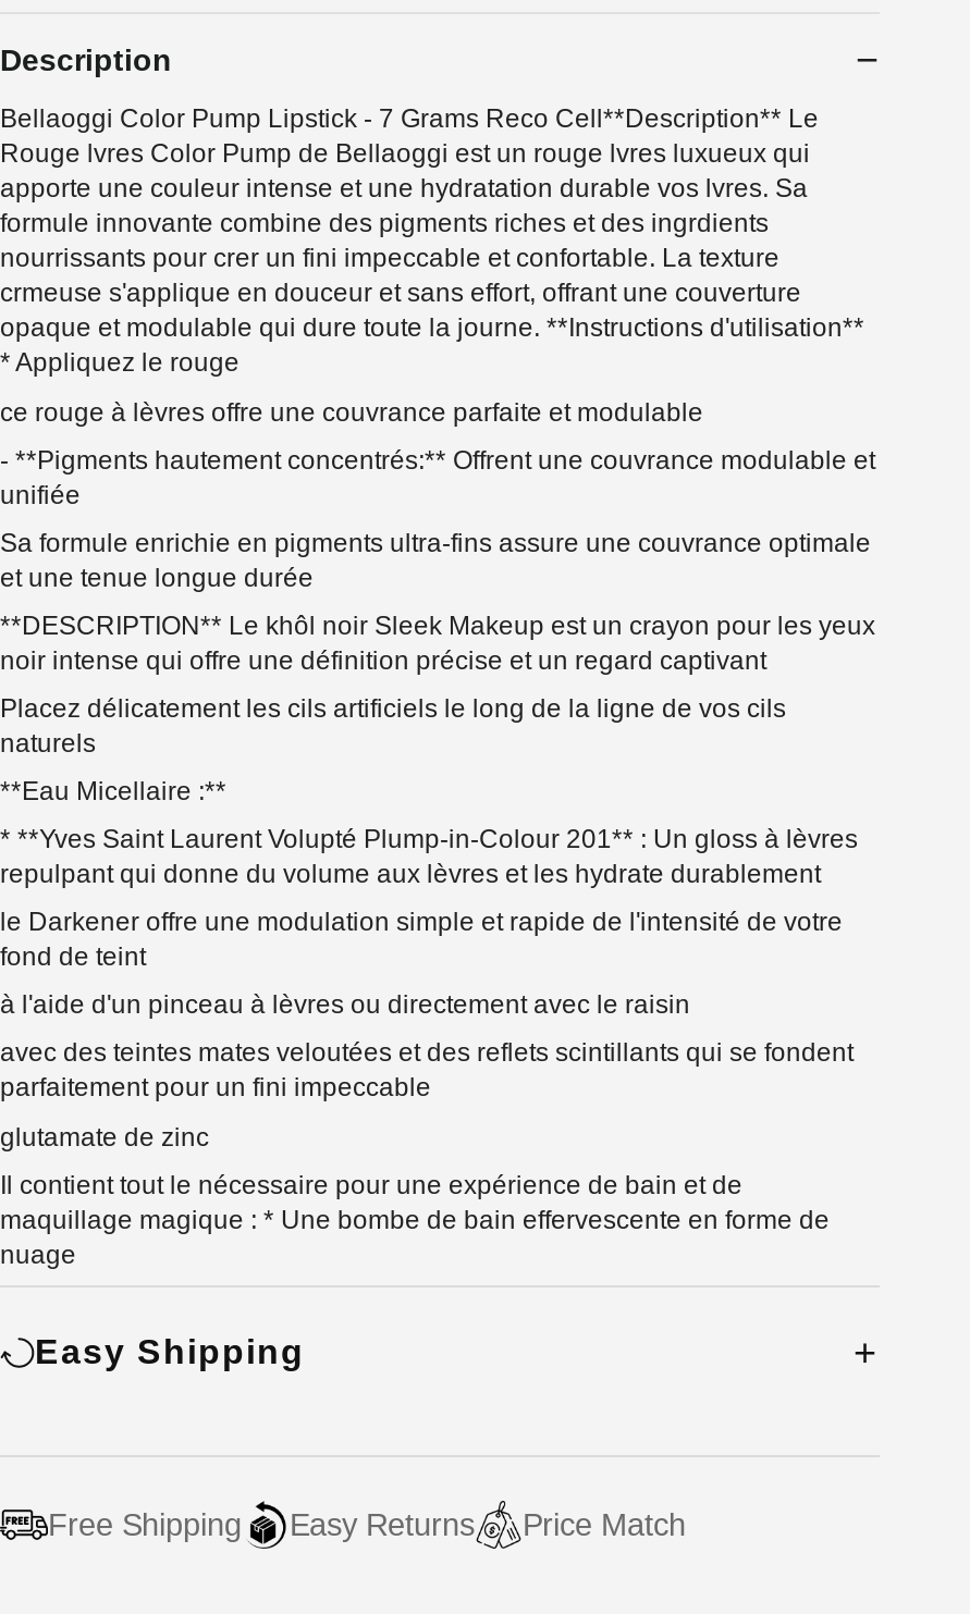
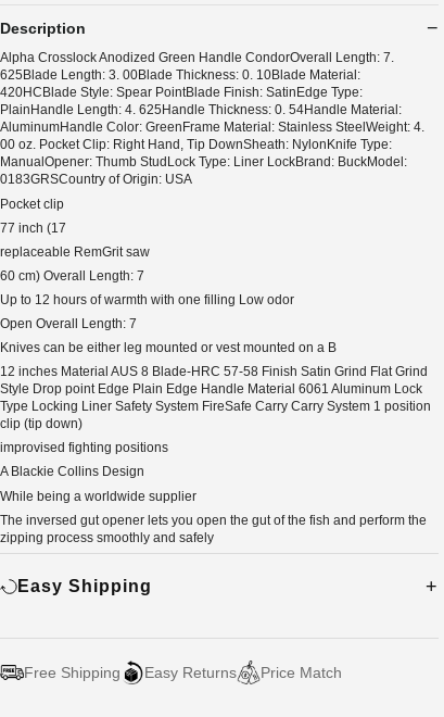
- Bellaoggi Color Pump Lipstick - 7 Grams Reco Cell**Description** Le
- Rouge lvres Color Pump de Bellaoggi est un rouge lvres luxueux qui
- apporte une couleur intense et une hydratation durable vos lvres. Sa
- formule innovante combine des pigments riches et des ingrdients
- nourrissants pour crer un fini impeccable et confortable. La texture
- crmeuse s'applique en douceur et sans effort, offrant une couverture
- opaque et modulable qui dure toute la journe. **Instructions d'utilisation**
- * Appliquez le rouge
+ Alpha Crosslock Anodized Green Handle CondorOverall Length: 7.
+ 625Blade Length: 3. 00Blade Thickness: 0. 10Blade Material:
+ 420HCBlade Style: Spear PointBlade Finish: SatinEdge Type:
+ PlainHandle Length: 4. 625Handle Thickness: 0. 54Handle Material:
+ AluminumHandle Color: GreenFrame Material: Stainless SteelWeight: 4.
+ 00 oz. Pocket Clip: Right Hand, Tip DownSheath: NylonKnife Type:
+ ManualOpener: Thumb StudLock Type: Liner LockBrand: BuckModel:
+ 0183GRSCountry of Origin: USA

- ce rouge à lèvres offre une couvrance parfaite et modulable
+ Pocket clip

- - **Pigments hautement concentrés:** Offrent une couvrance modulable et
- unifiée
+ 77 inch (17

- Sa formule enrichie en pigments ultra-fins assure une couvrance optimale
- et une tenue longue durée
+ replaceable RemGrit saw

- **DESCRIPTION** Le khôl noir Sleek Makeup est un crayon pour les yeux
- noir intense qui offre une définition précise et un regard captivant
+ 60 cm) Overall Length: 7

- Placez délicatement les cils artificiels le long de la ligne de vos cils
- naturels
+ Up to 12 hours of warmth with one filling Low odor

- **Eau Micellaire :**
+ Open Overall Length: 7

- * **Yves Saint Laurent Volupté Plump-in-Colour 201** : Un gloss à lèvres
- repulpant qui donne du volume aux lèvres et les hydrate durablement
+ Knives can be either leg mounted or vest mounted on a B

- le Darkener offre une modulation simple et rapide de l'intensité de votre
- fond de teint
+ 12 inches Material AUS 8 Blade-HRC 57-58 Finish Satin Grind Flat Grind
+ Style Drop point Edge Plain Edge Handle Material 6061 Aluminum Lock
+ Type Locking Liner Safety System FireSafe Carry Carry System 1 position
+ clip (tip down)

- à l'aide d'un pinceau à lèvres ou directement avec le raisin
+ improvised fighting positions

- avec des teintes mates veloutées et des reflets scintillants qui se fondent
- parfaitement pour un fini impeccable
+ A Blackie Collins Design

- glutamate de zinc
+ While being a worldwide supplier

- Il contient tout le nécessaire pour une expérience de bain et de
- maquillage magique : * Une bombe de bain effervescente en forme de
- nuage
+ The inversed gut opener lets you open the gut of the fish and perform the
+ zipping process smoothly and safely
